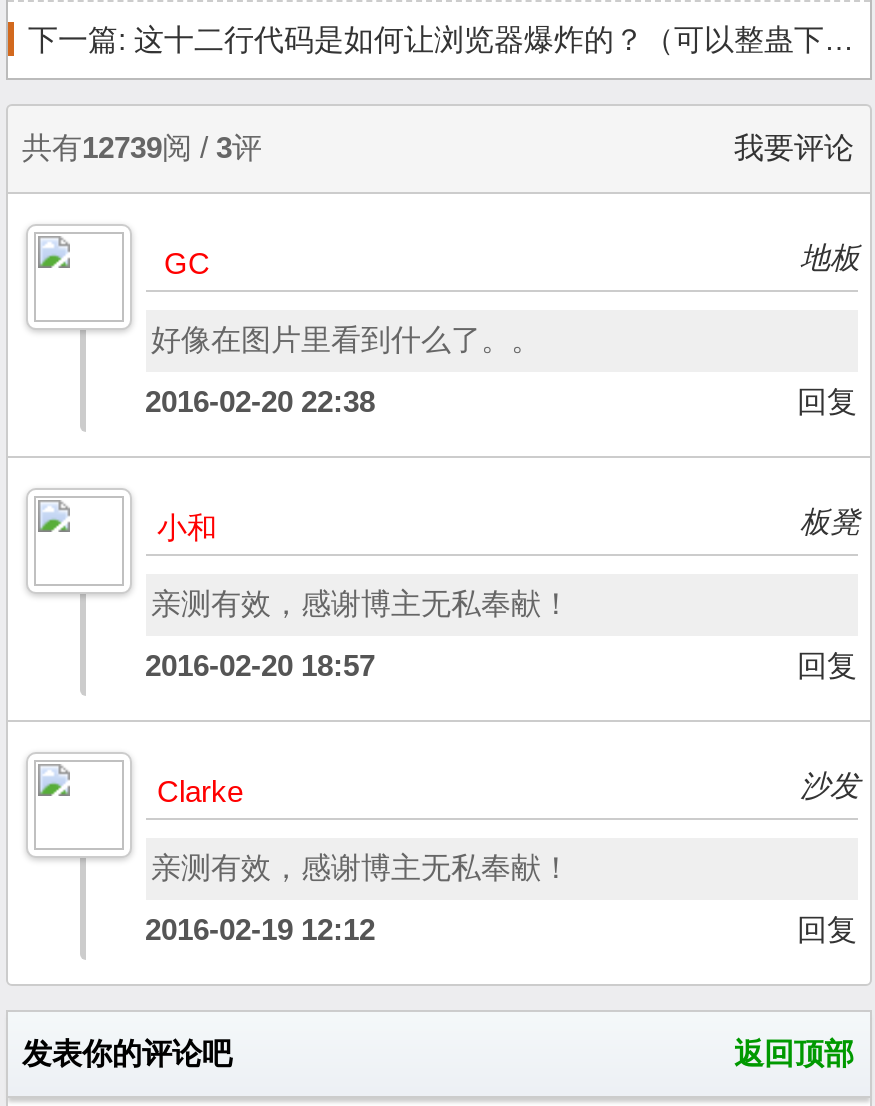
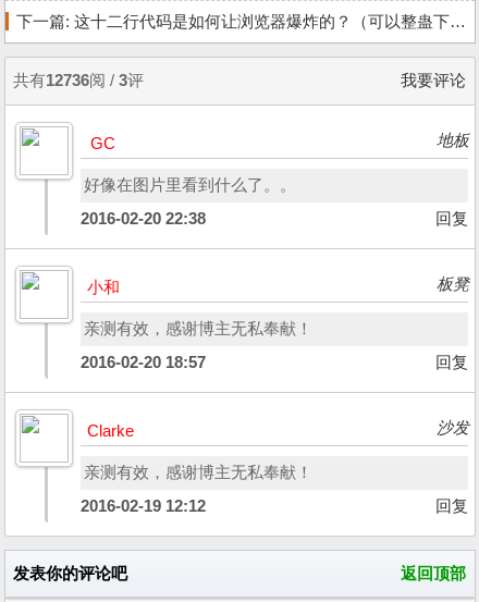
- 共有12739阅 / 3评
+ 共有12736阅 / 3评
